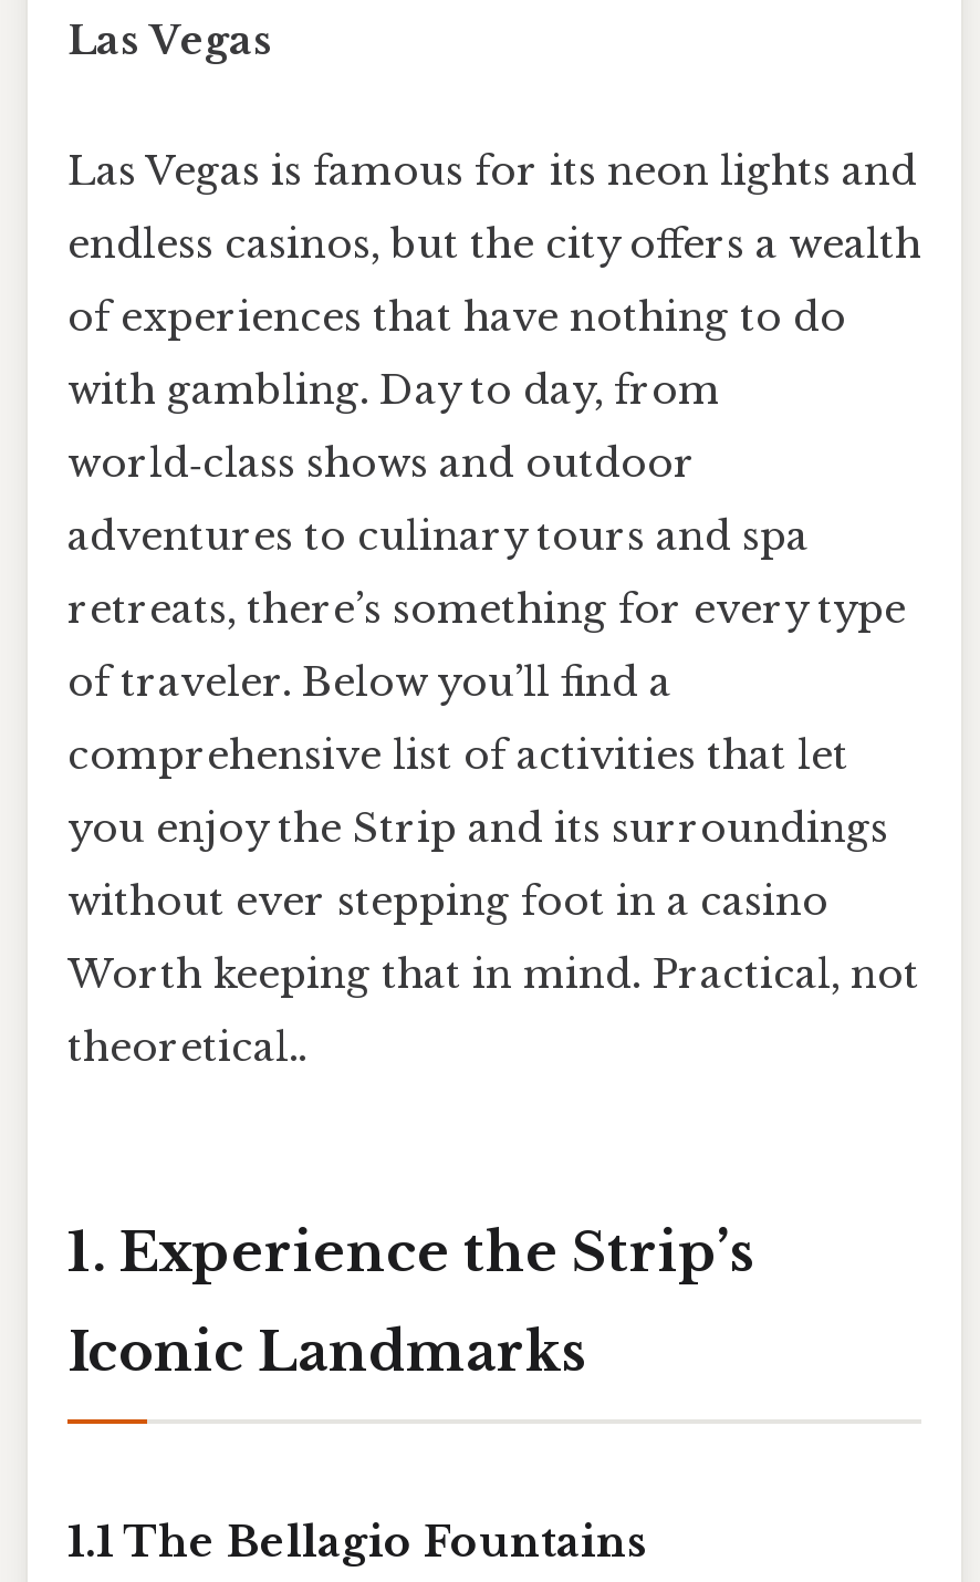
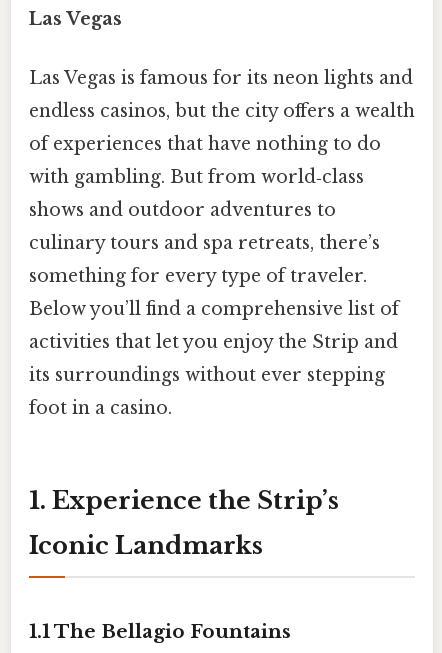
- with gambling. Day to day, from
- world‑class shows and outdoor
- adventures to culinary tours and spa
- retreats, there’s something for every type
- of traveler. Below you’ll find a
- comprehensive list of activities that let
- you enjoy the Strip and its surroundings
- without ever stepping foot in a casino
- Worth keeping that in mind. Practical, not
- theoretical..
+ with gambling. But from world‑class
+ shows and outdoor adventures to
+ culinary tours and spa retreats, there’s
+ something for every type of traveler.
+ Below you’ll find a comprehensive list of
+ activities that let you enjoy the Strip and
+ its surroundings without ever stepping
+ foot in a casino.
